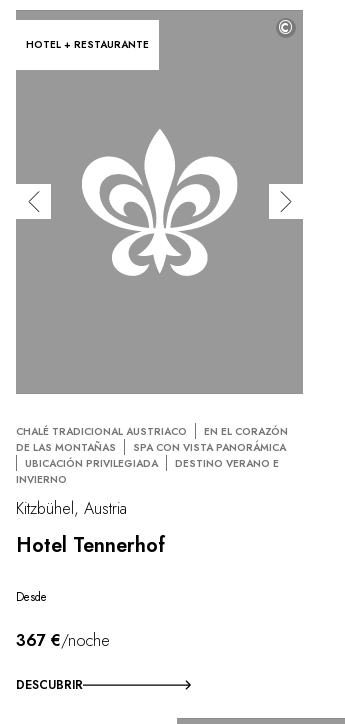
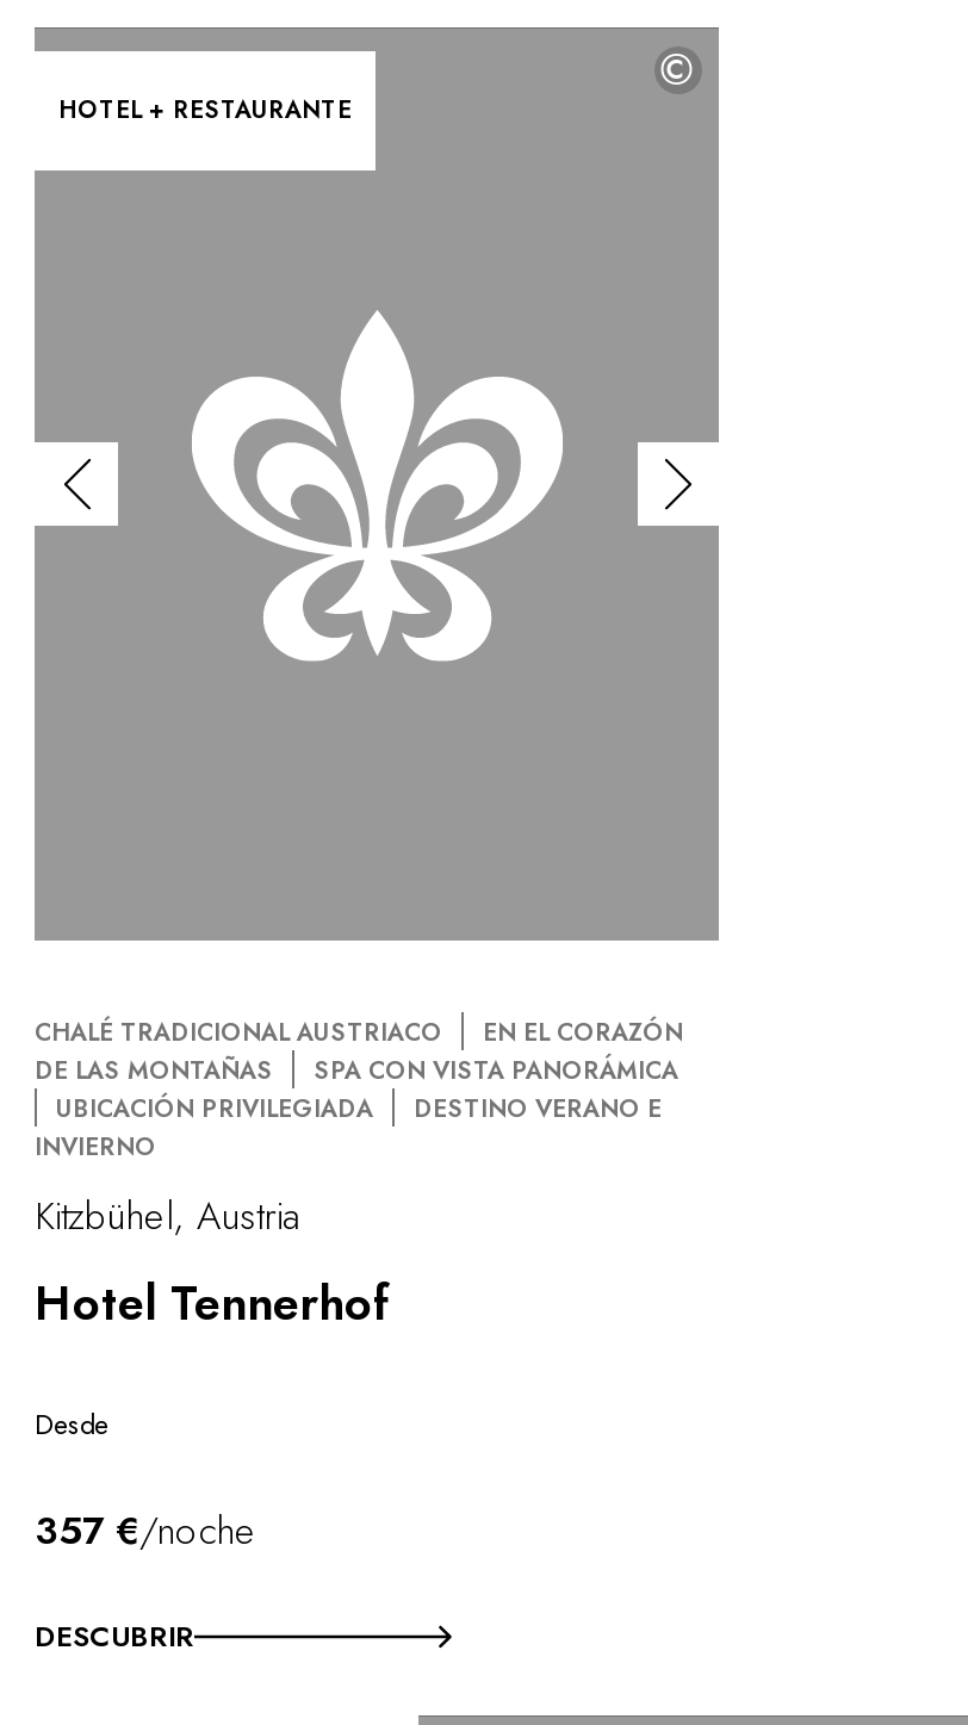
- 367 €/noche
+ 357 €/noche
